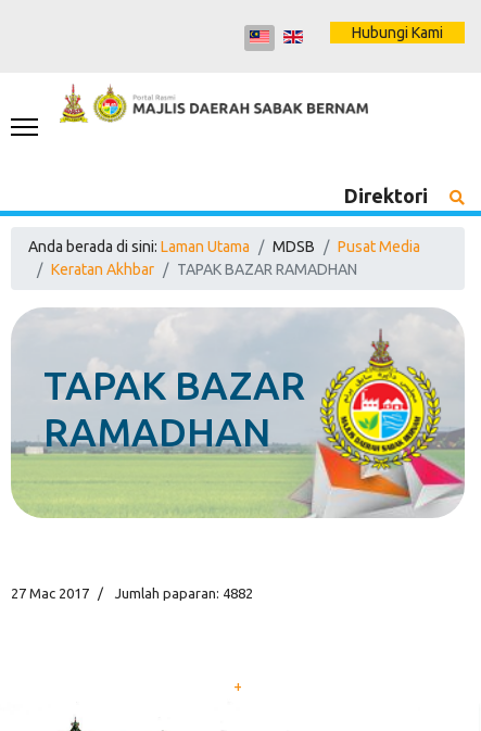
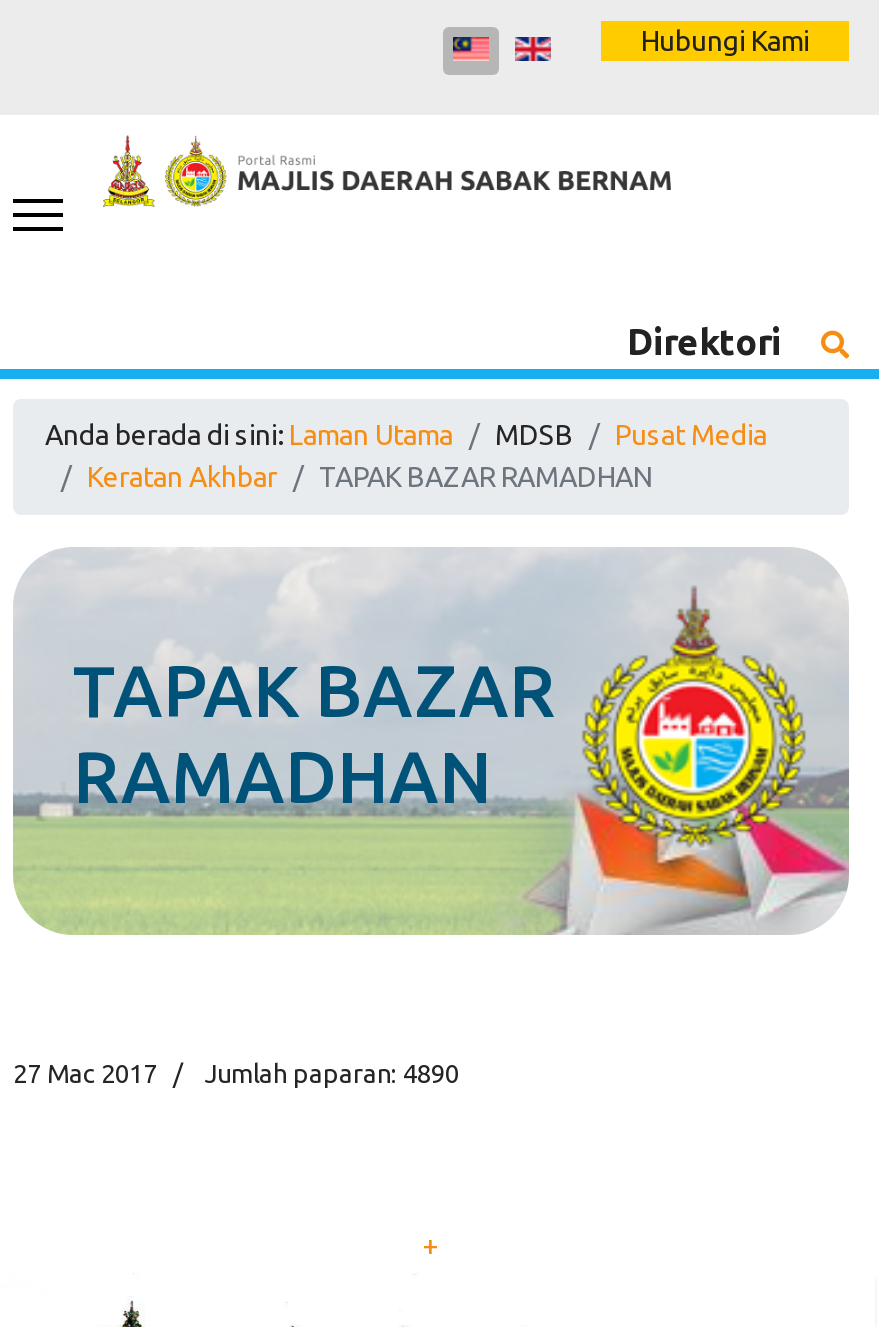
- Jumlah paparan: 4882
+ Jumlah paparan: 4890
